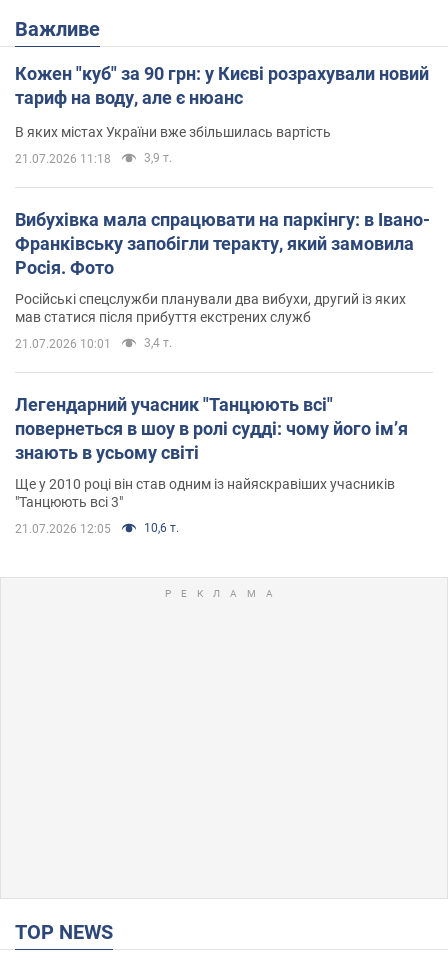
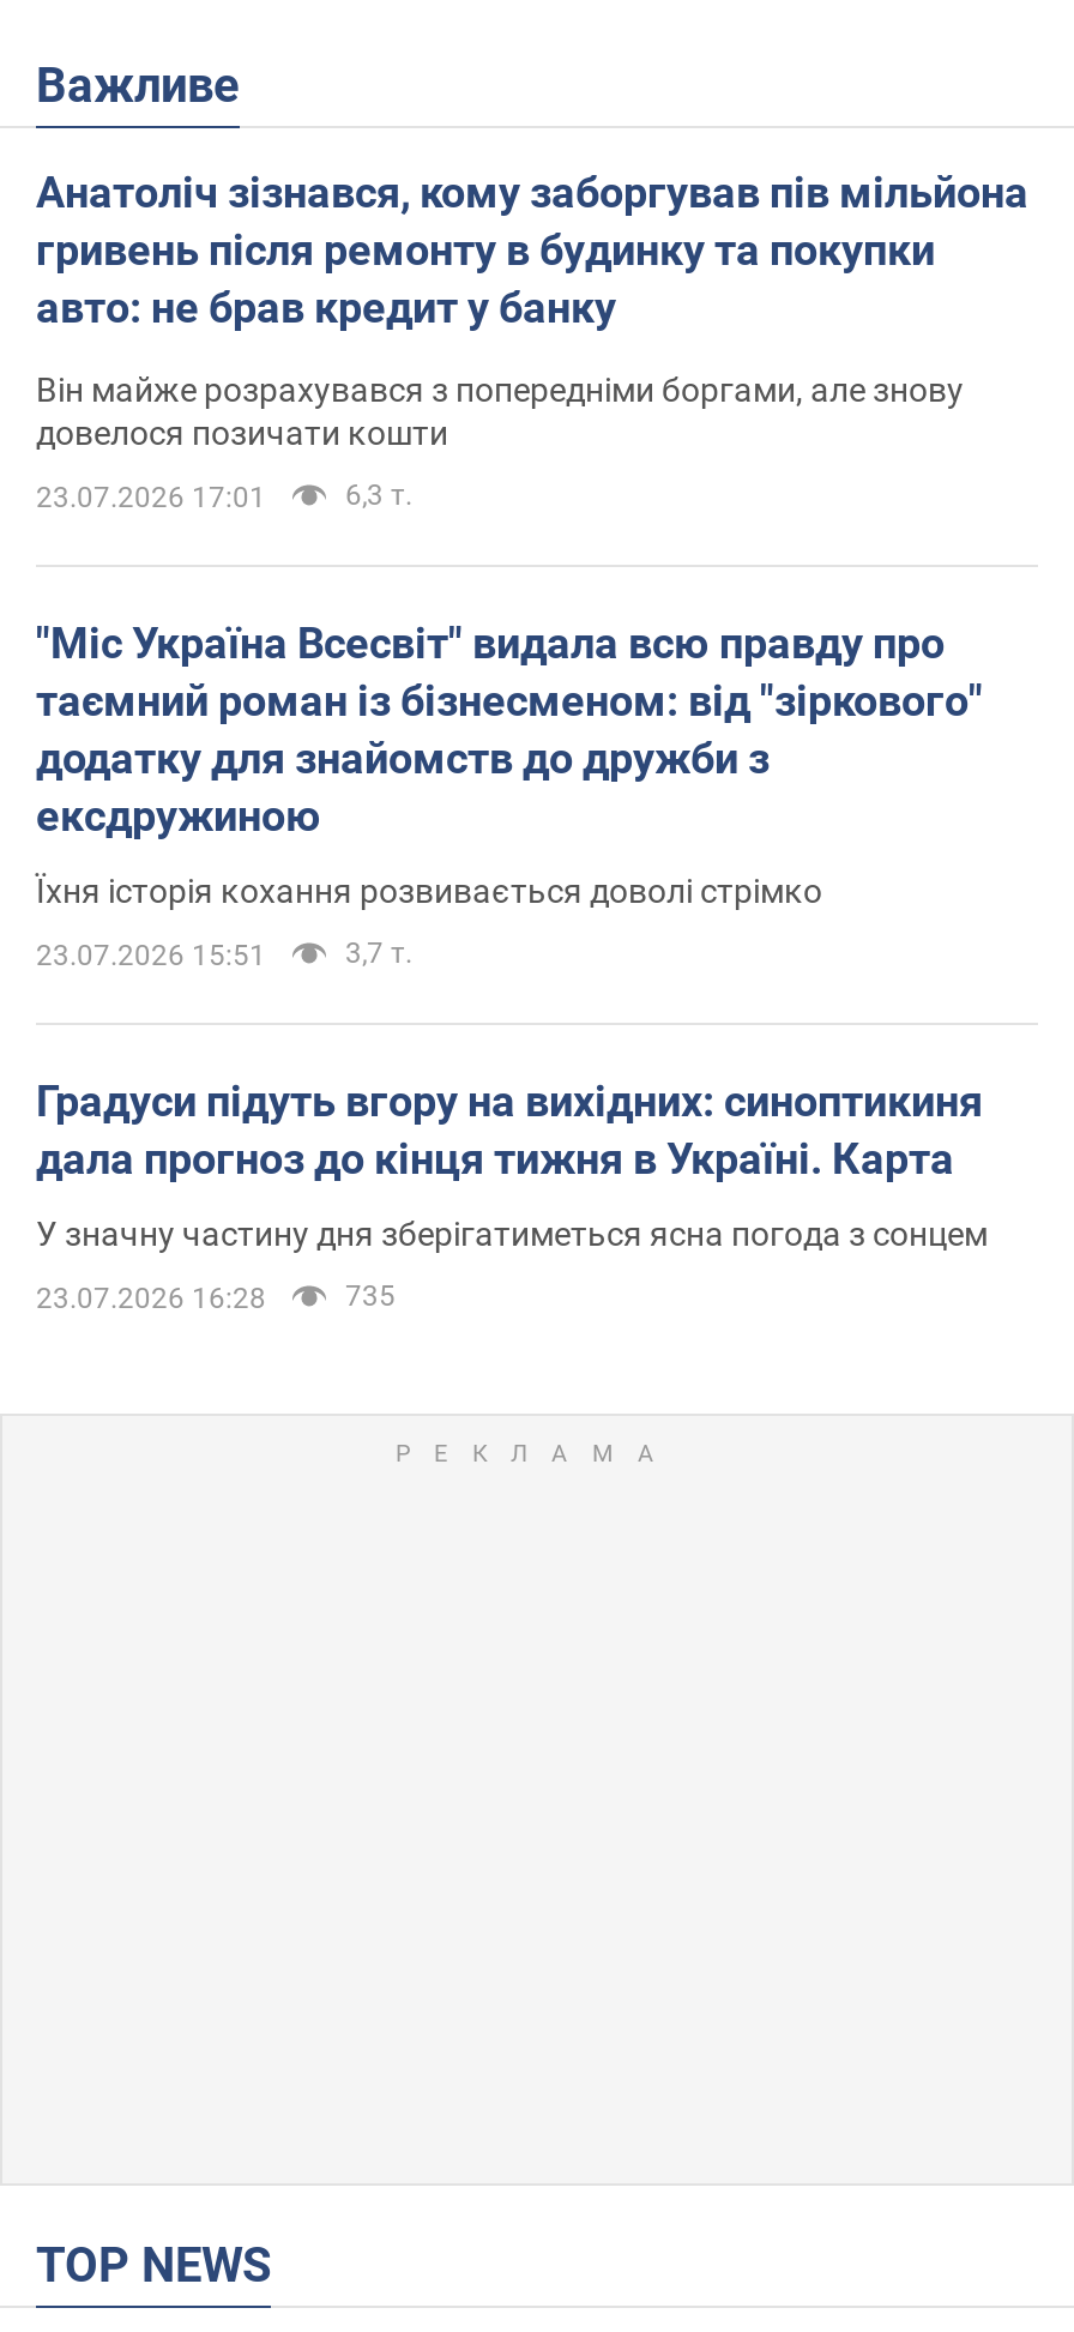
- Кожен "куб" за 90 грн: у Києві розрахували новий
- тариф на воду, але є нюанс
+ Анатоліч зізнався, кому заборгував пів мільйона
+ гривень після ремонту в будинку та покупки
+ авто: не брав кредит у банку

- В яких містах України вже збільшилась вартість
+ Він майже розрахувався з попередніми боргами, але знову
+ довелося позичати кошти

- 21.07.2026 11:18
- 3,9 т.
+ 23.07.2026 17:01
+ 6,3 т.

- Вибухівка мала спрацювати на паркінгу: в Івано-
- Франківську запобігли теракту, який замовила
- Росія. Фото
+ "Міс Україна Всесвіт" видала всю правду про
+ таємний роман із бізнесменом: від "зіркового"
+ додатку для знайомств до дружби з
+ ексдружиною

- Російські спецслужби планували два вибухи, другий із яких
- мав статися після прибуття екстрених служб
+ Їхня історія кохання розвивається доволі стрімко

- 21.07.2026 10:01
- 3,4 т.
+ 23.07.2026 15:51
+ 3,7 т.

- Легендарний учасник "Танцюють всі"
- повернеться в шоу в ролі судді: чому його імʼя
- знають в усьому світі
+ Градуси підуть вгору на вихідних: синоптикиня
+ дала прогноз до кінця тижня в Україні. Карта

- Ще у 2010 році він став одним із найяскравіших учасників
- "Танцюють всі 3"
+ У значну частину дня зберігатиметься ясна погода з сонцем

- 21.07.2026 12:05
- 10,6 т.
+ 23.07.2026 16:28
+ 735
